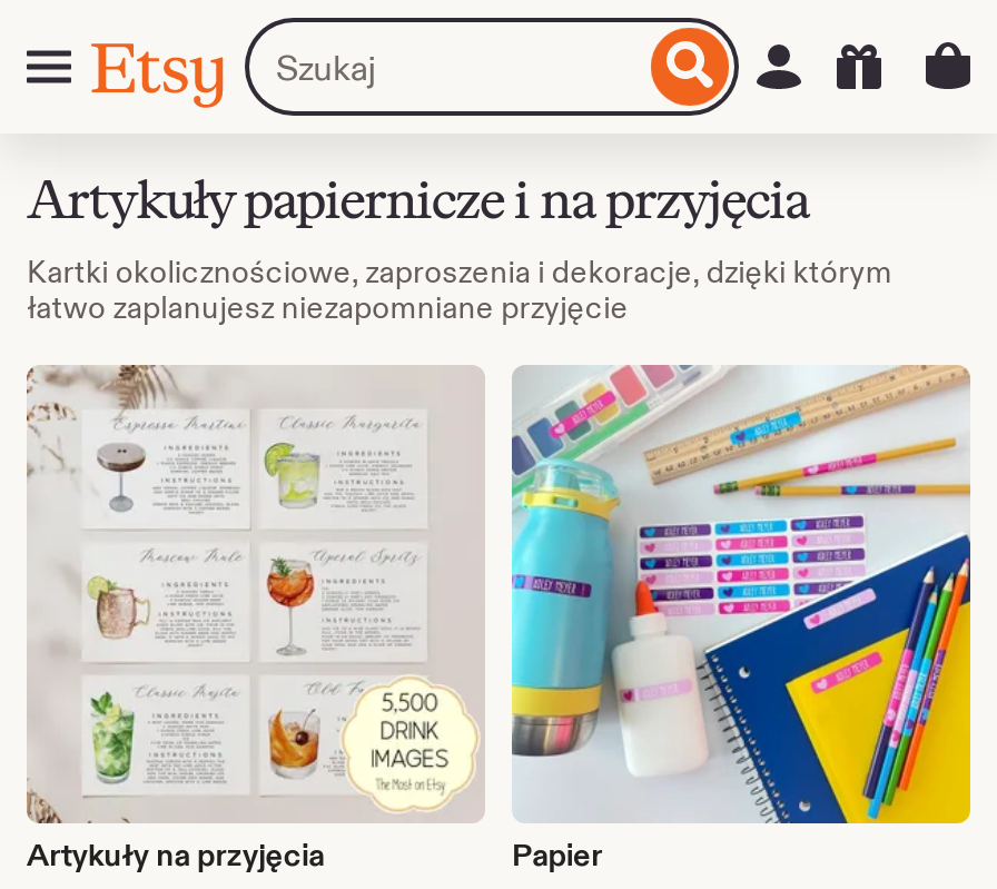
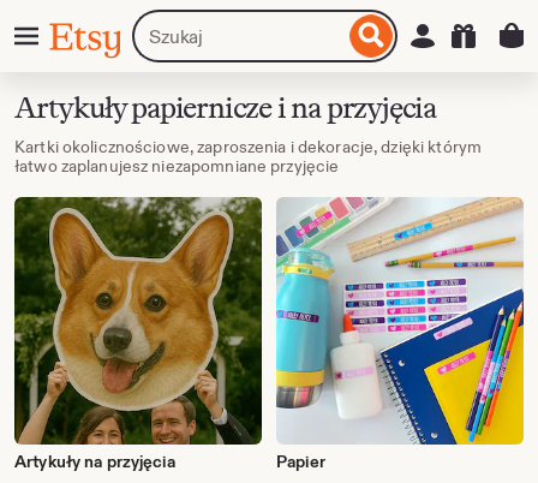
- [image]
+ [image]
